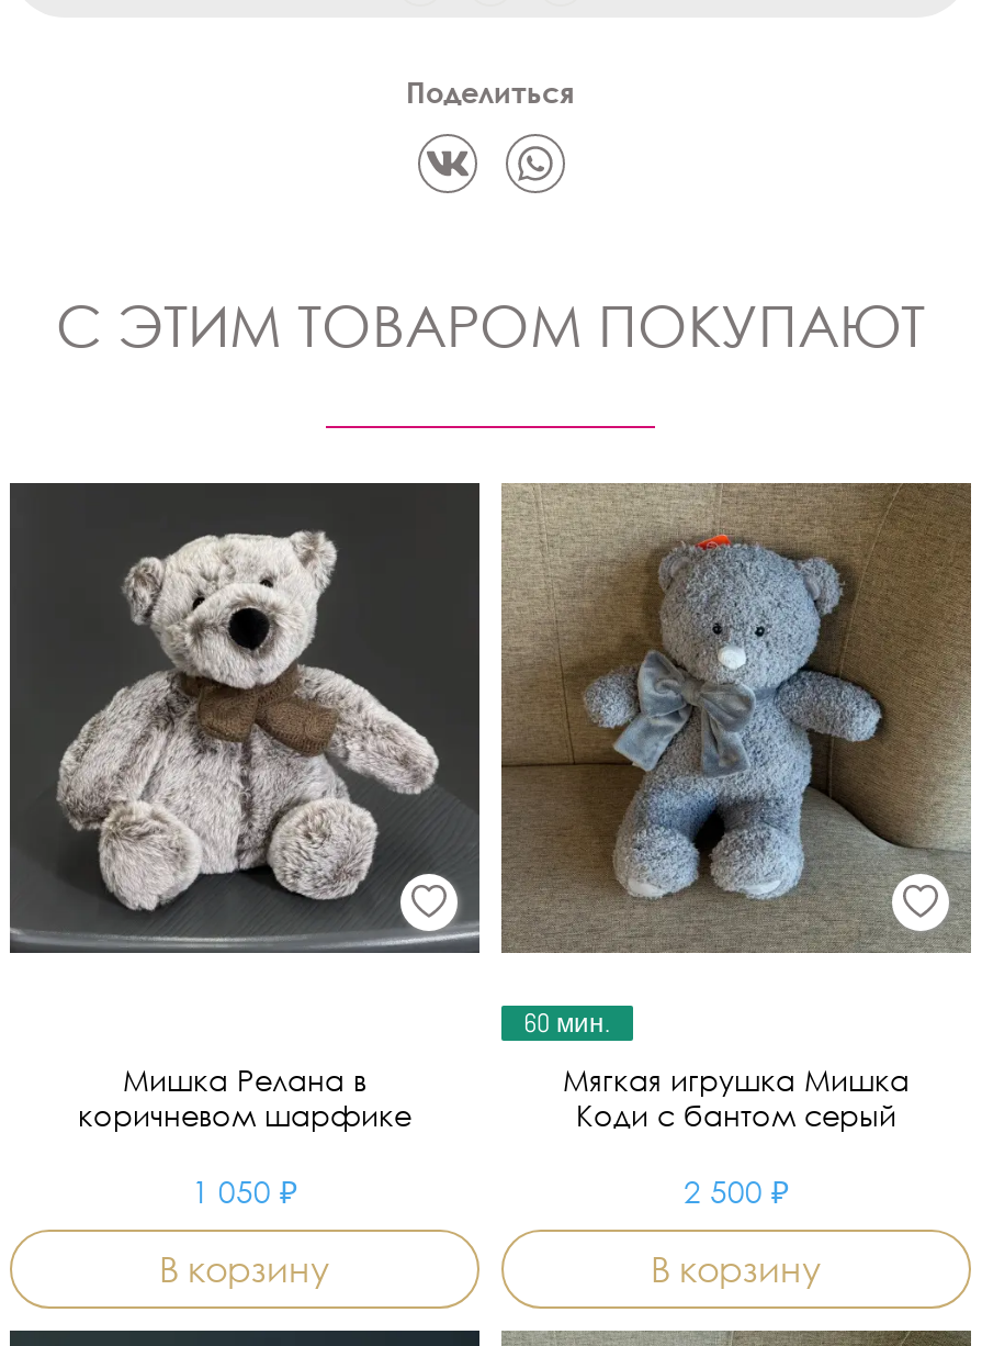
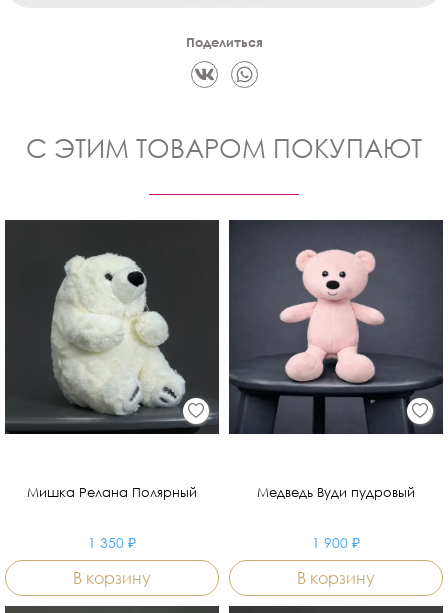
- [image]
+ [image]

- [image]
+ [image]

- 60 мин.
- Мягкая игрушка Мишка
- Коди с бантом серый
- 2 500 ₽
+ Медведь Вуди пудровый
+ 1 900 ₽

- Мишка Релана в
- коричневом шарфике
+ Мишка Релана Полярный

- 1 050 ₽
+ 1 350 ₽
